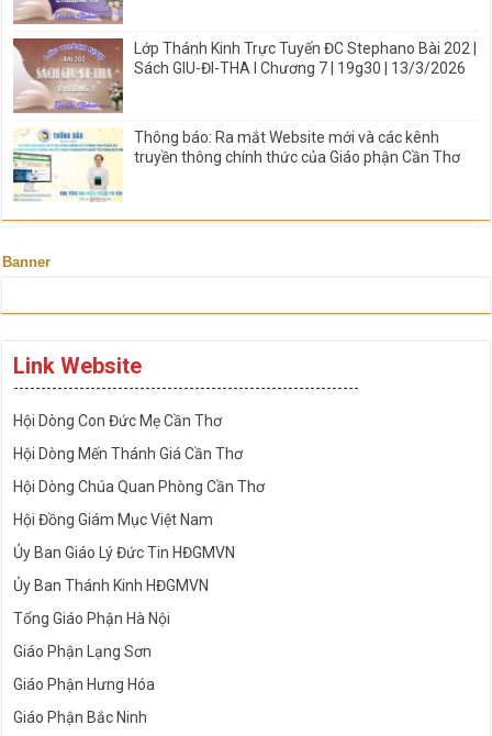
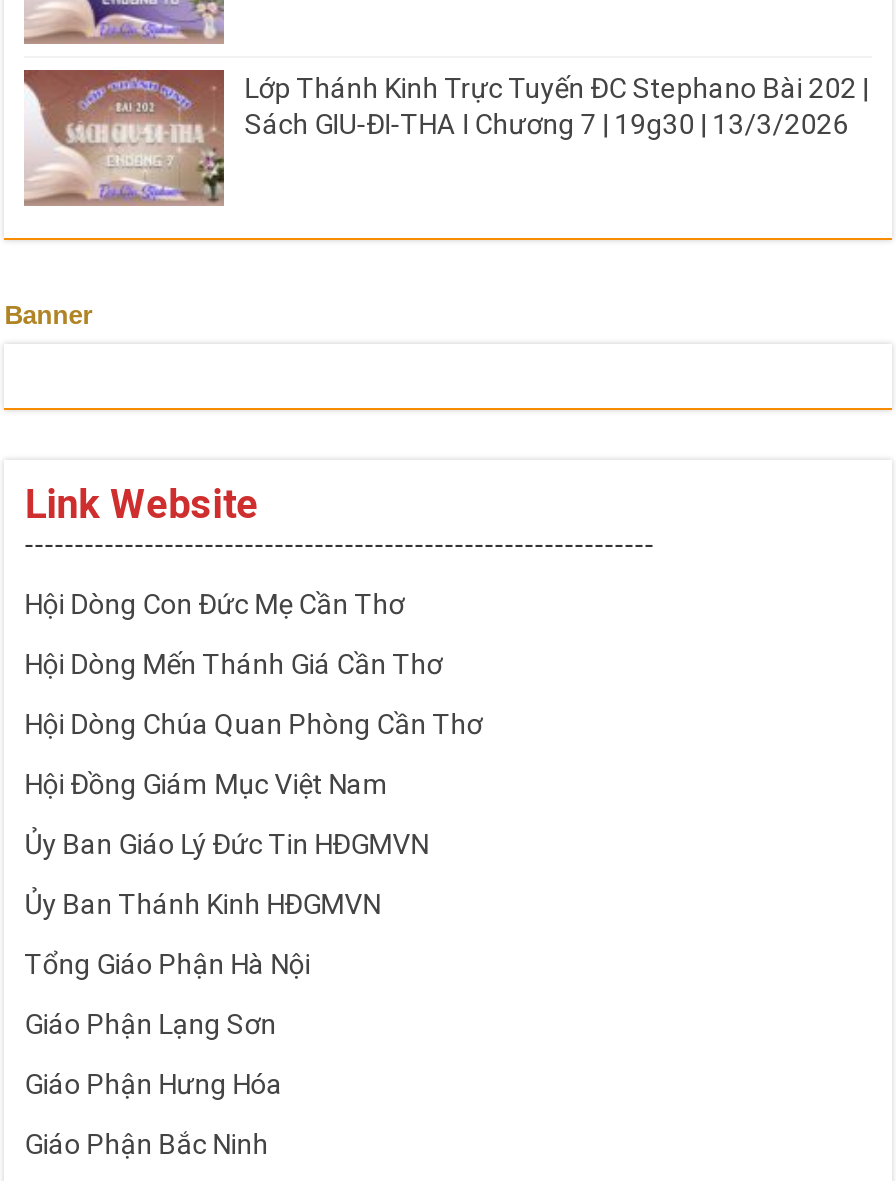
- [image]
- Thông báo: Ra mắt Website mới và các kênh
- truyền thông chính thức của Giáo phận Cần Thơ
